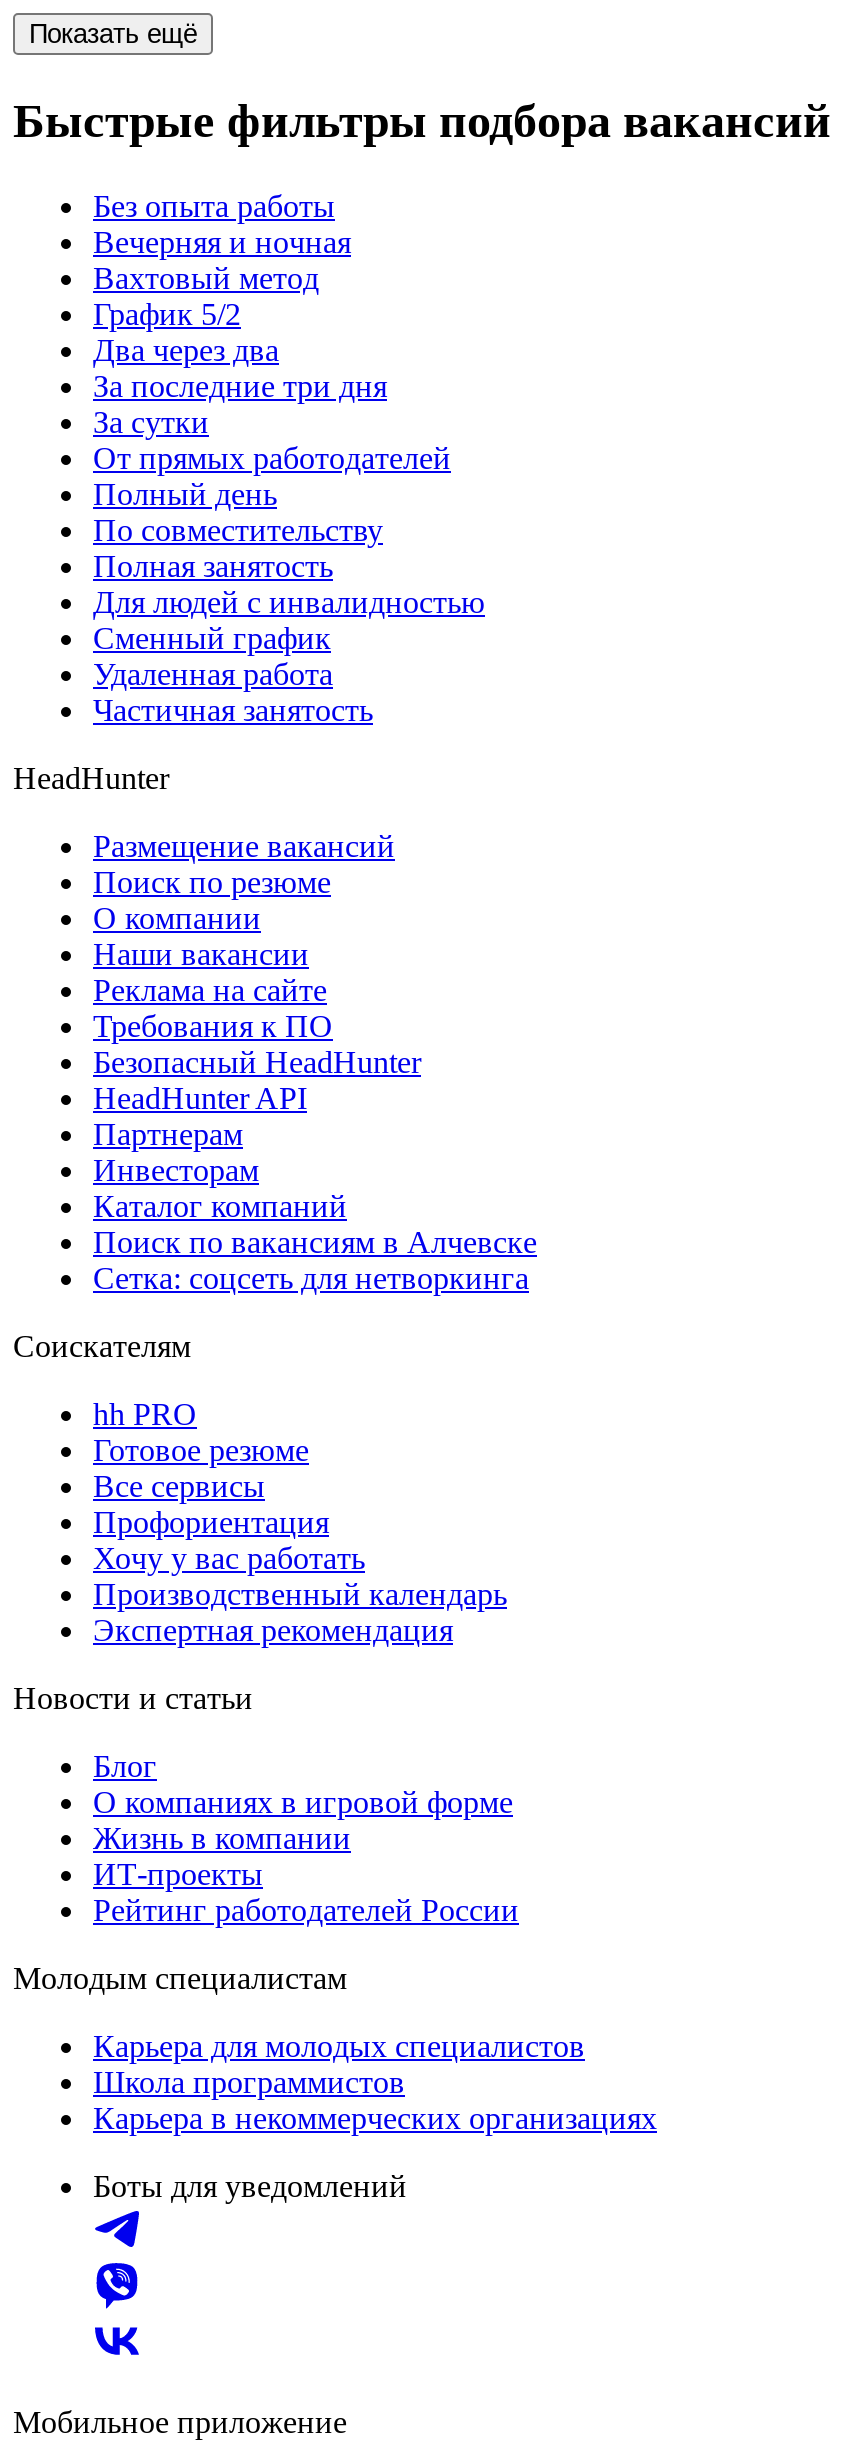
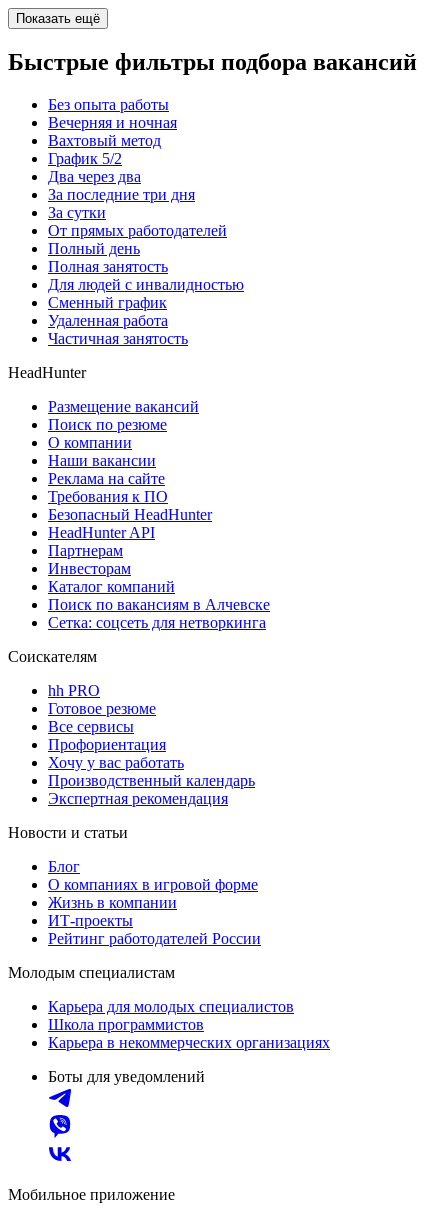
- По совместительству
